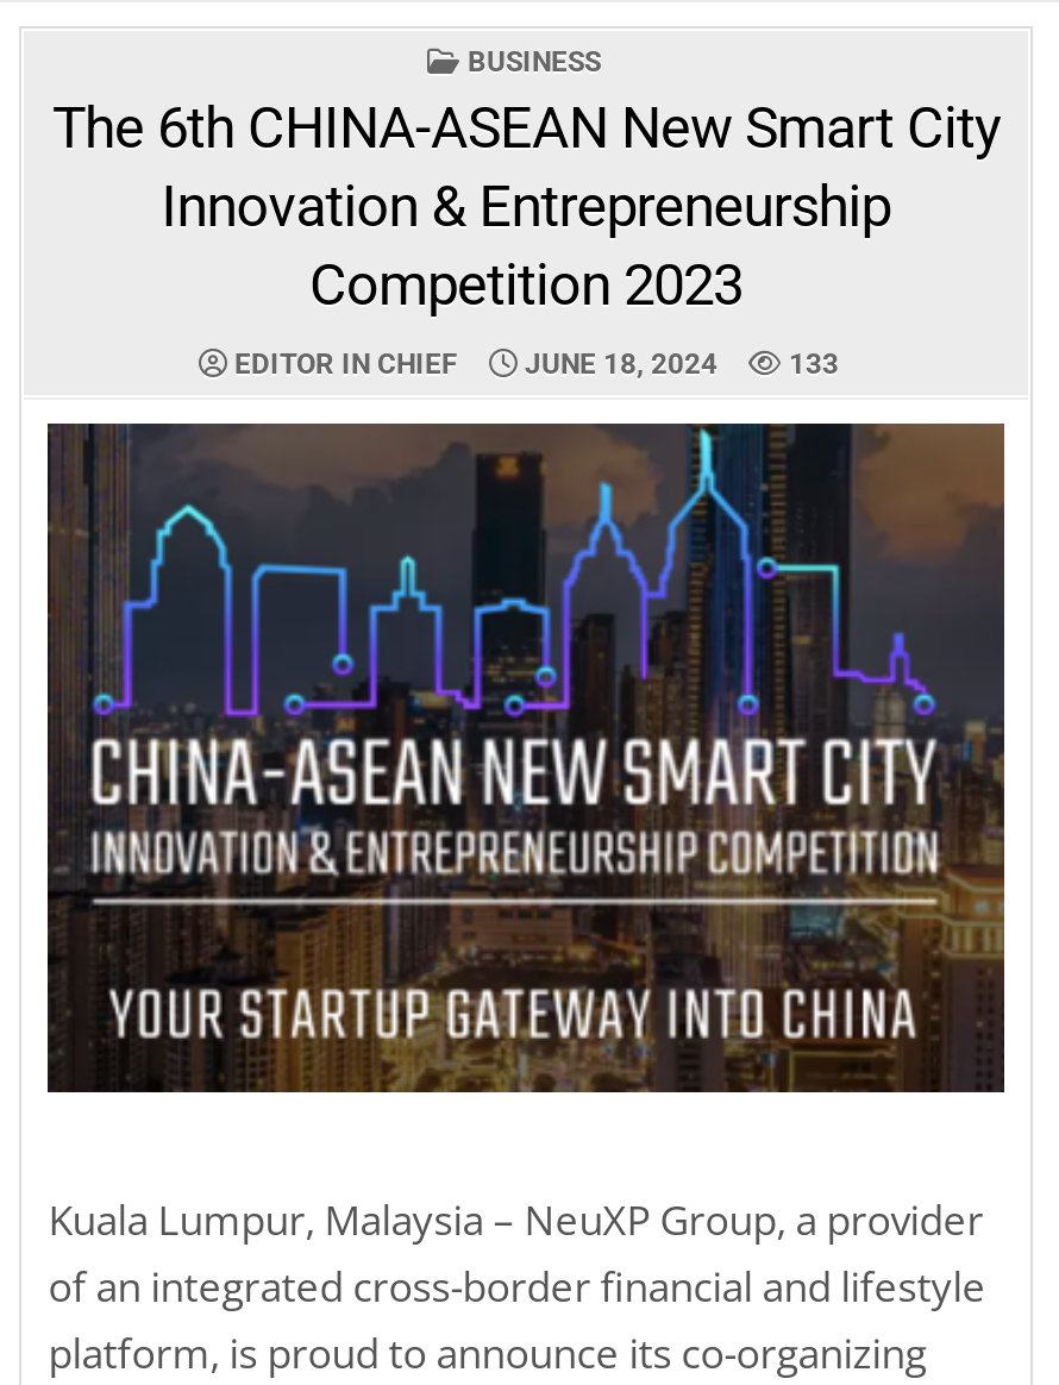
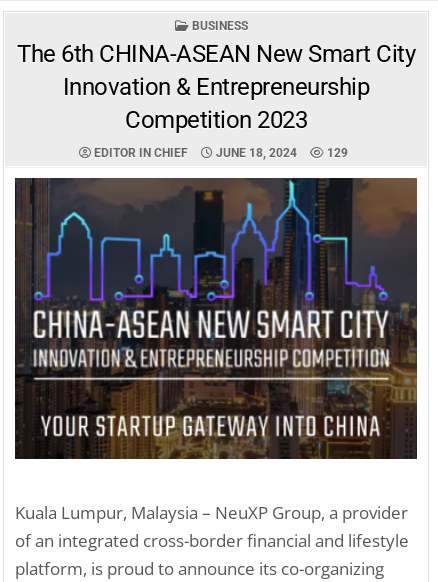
- 133
+ 129
